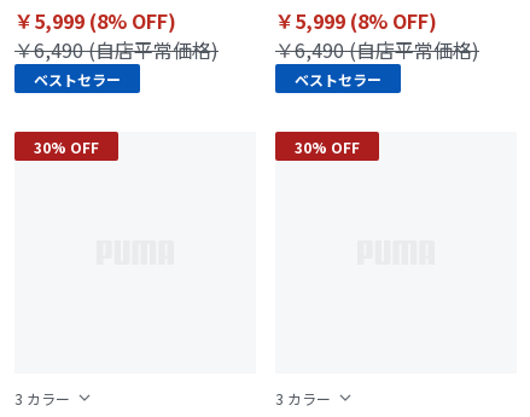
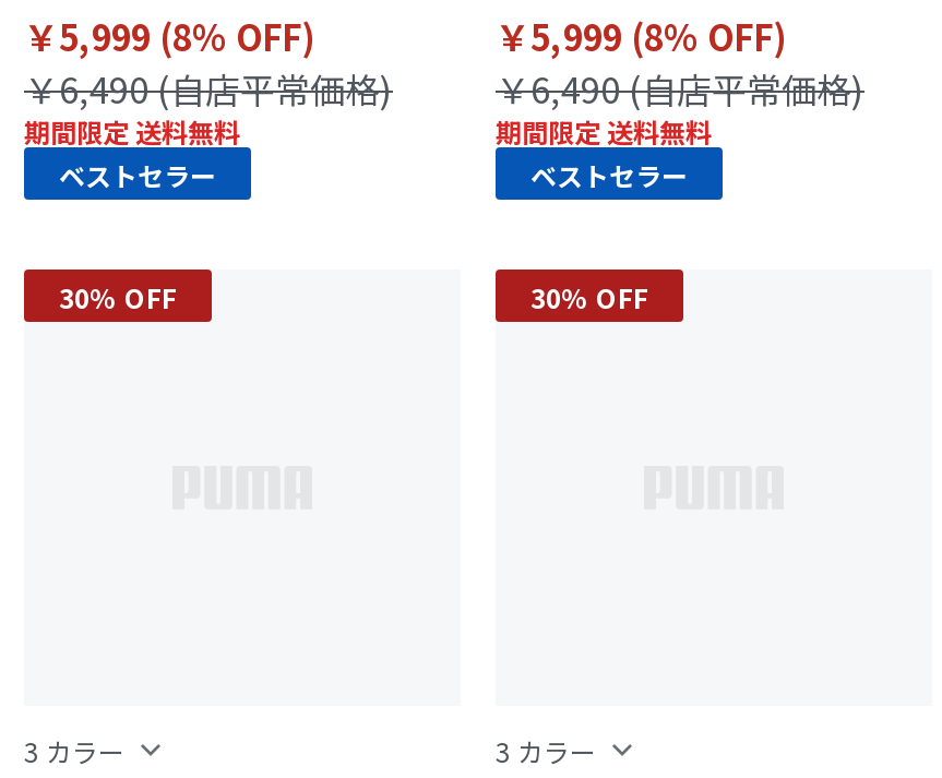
+ 期間限定 送料無料

+ 期間限定 送料無料
